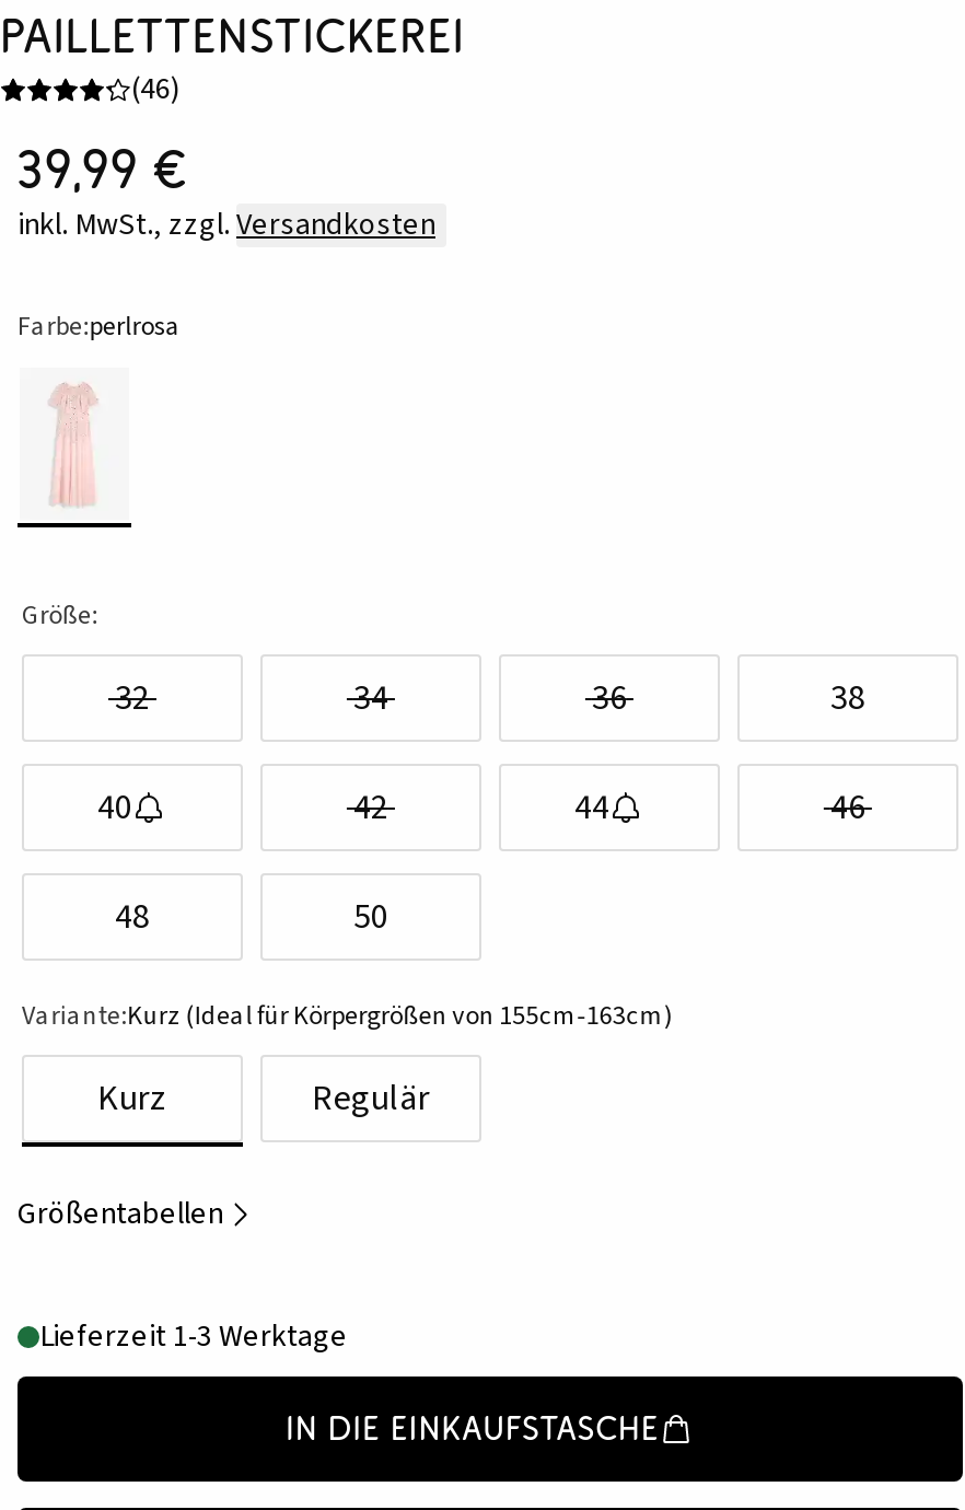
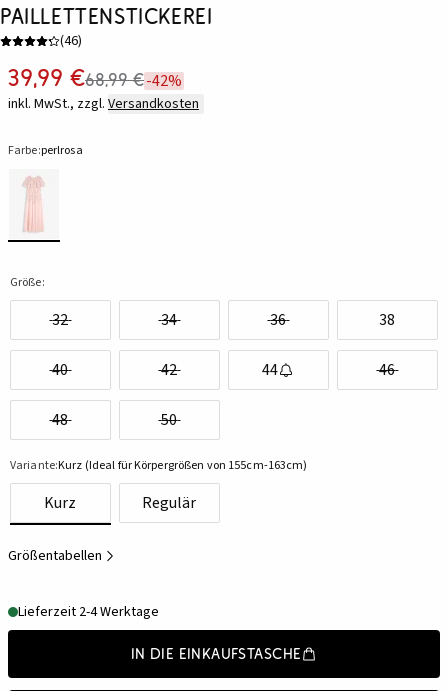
- 39,99 €
+ 39,99 €68,99 € -42%

- Lieferzeit 1-3 Werktage
+ Lieferzeit 2-4 Werktage
